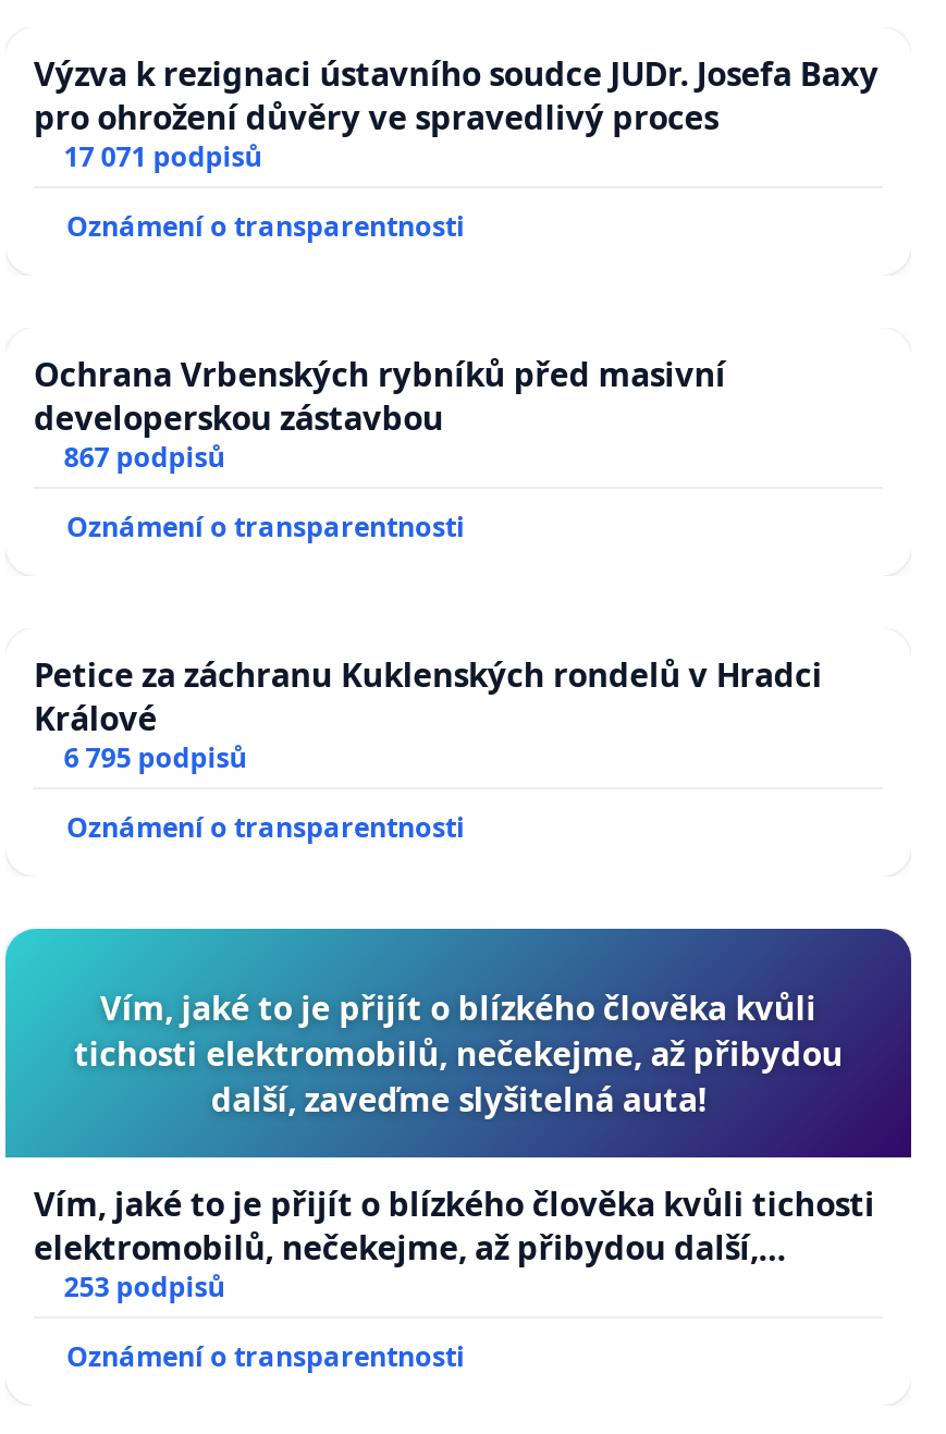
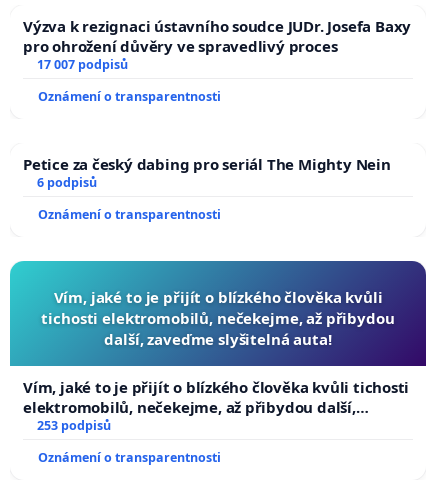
- 17 071 podpisů
+ 17 007 podpisů

- Ochrana Vrbenských rybníků před masivní
- developerskou zástavbou
- 867 podpisů
- Oznámení o transparentnosti
- Petice za záchranu Kuklenských rondelů v Hradci
- Králové
- 6 795 podpisů
+ Petice za český dabing pro seriál The Mighty Nein
+ 6 podpisů
